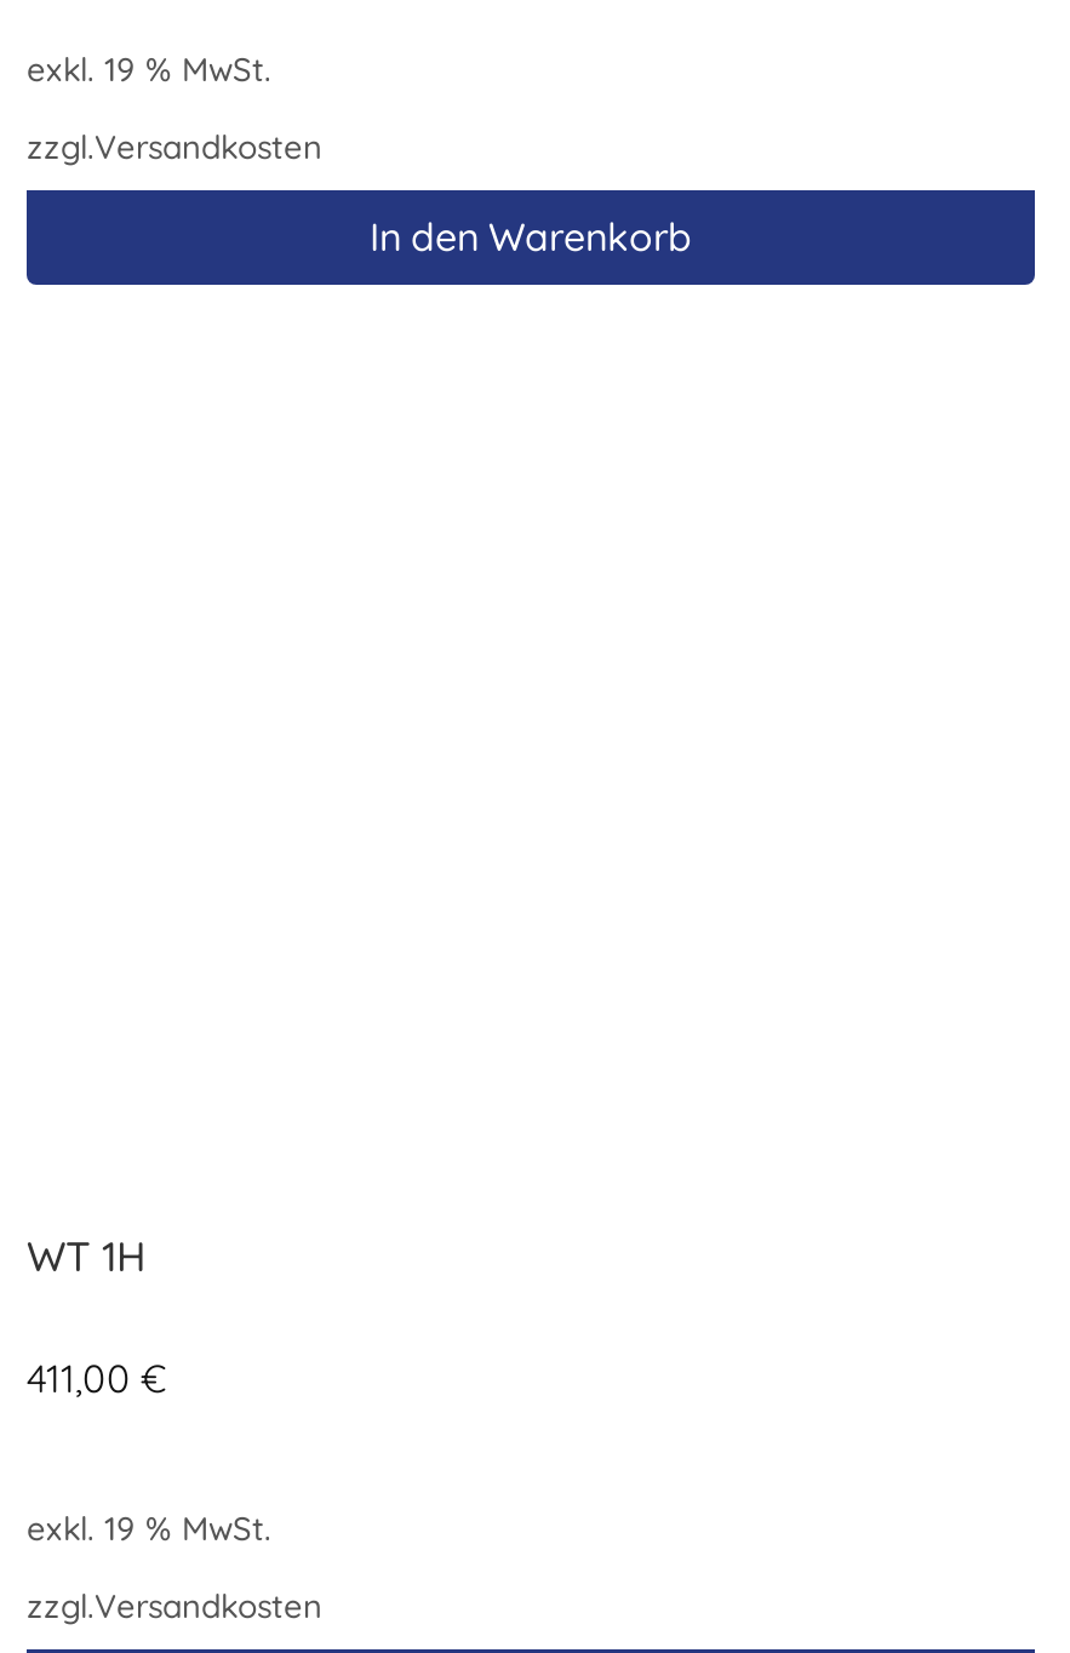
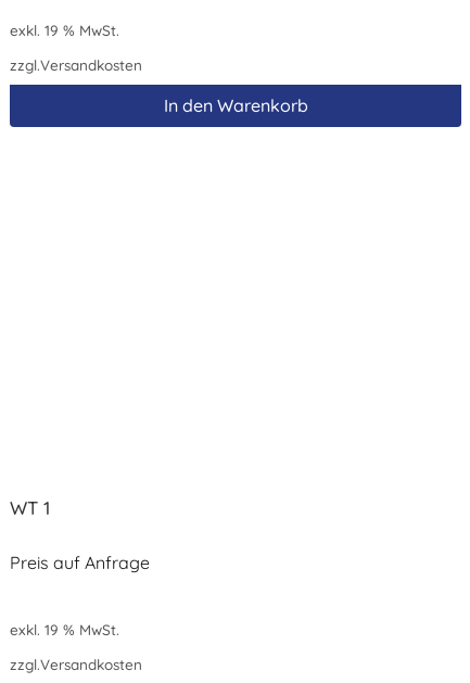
- WT 1H
+ WT 1

- 411,00 €
+ Preis auf Anfrage
